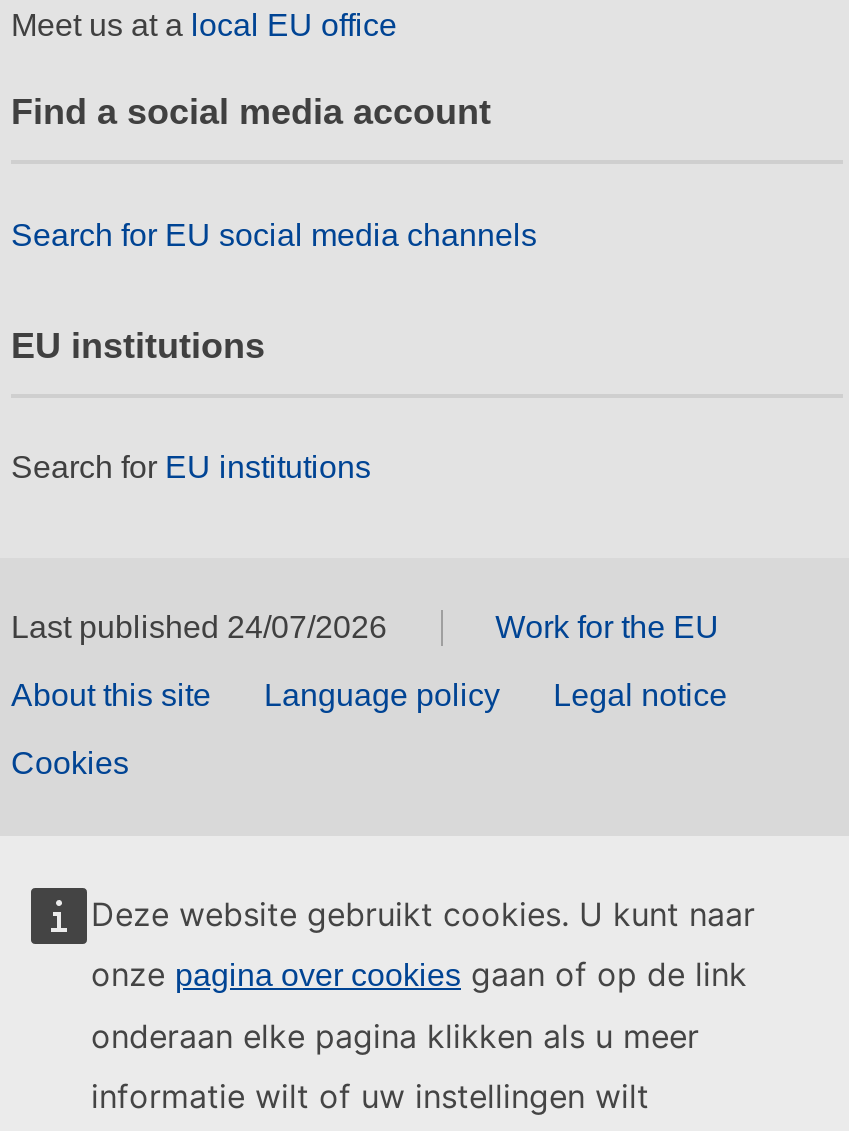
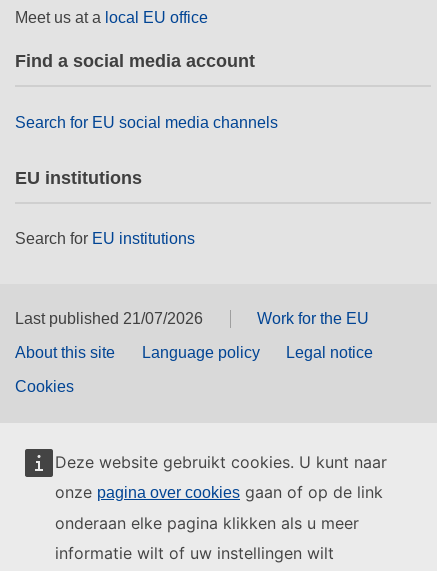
- Last published 24/07/2026
+ Last published 21/07/2026
